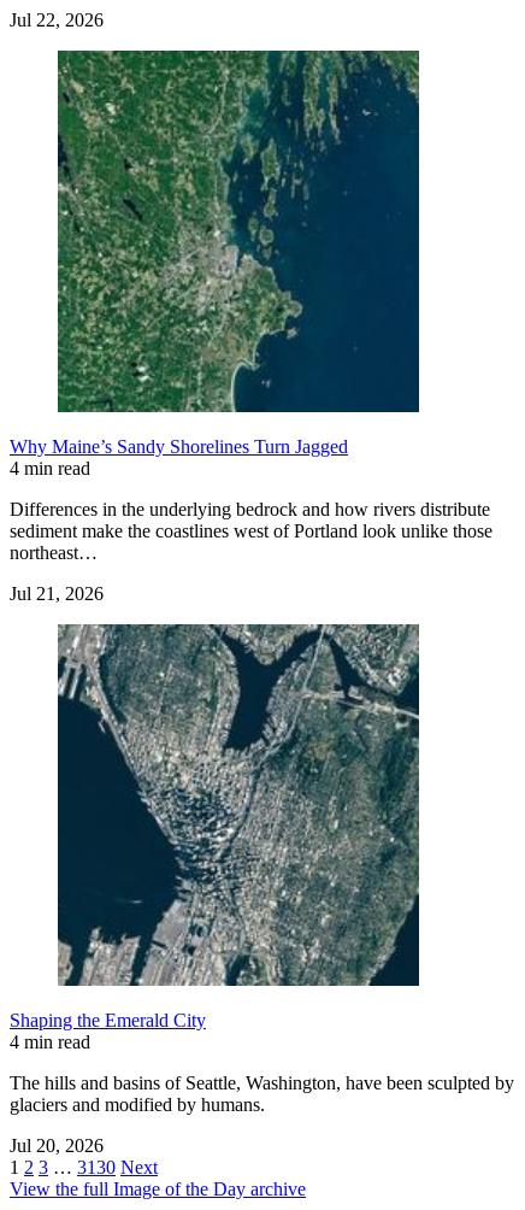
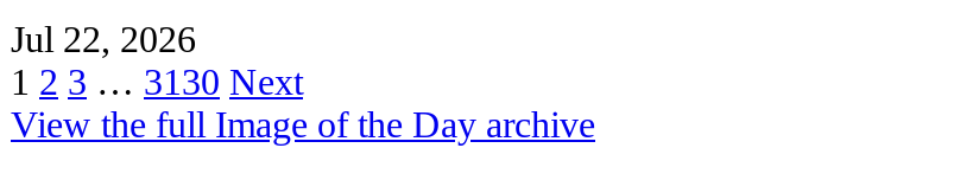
- [image]
- Why Maine’s Sandy Shorelines Turn Jagged
- 4 min read
- Differences in the underlying bedrock and how rivers distribute
- sediment make the coastlines west of Portland look unlike those
- northeast…
- Jul 21, 2026

- [image]
- Shaping the Emerald City
- 4 min read
- The hills and basins of Seattle, Washington, have been sculpted by
- glaciers and modified by humans.
- Jul 20, 2026
